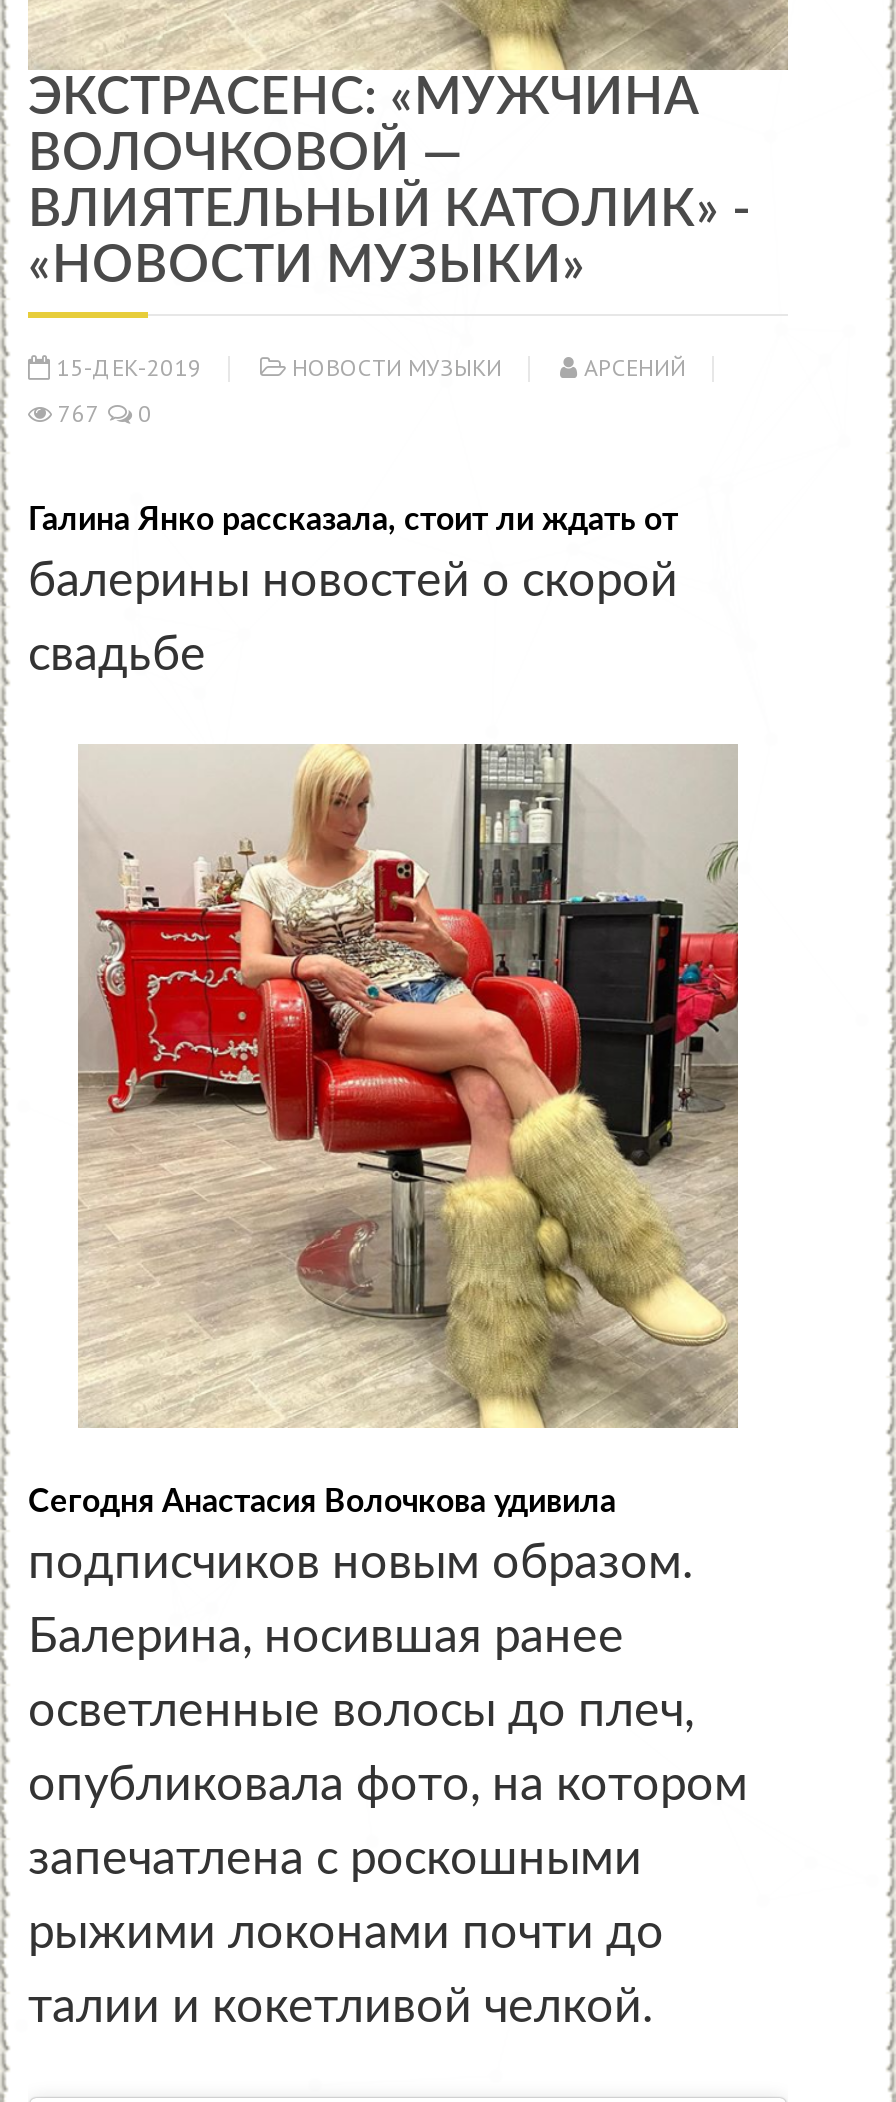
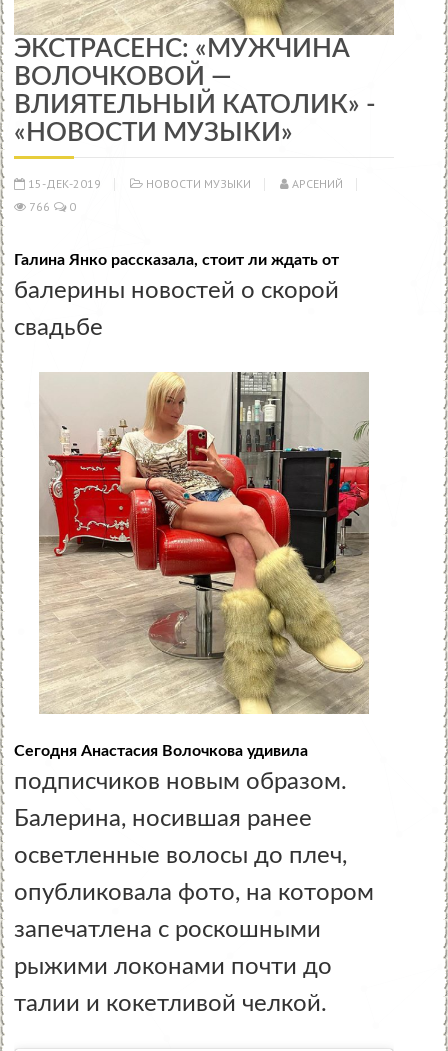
- 767 0
+ 766 0
